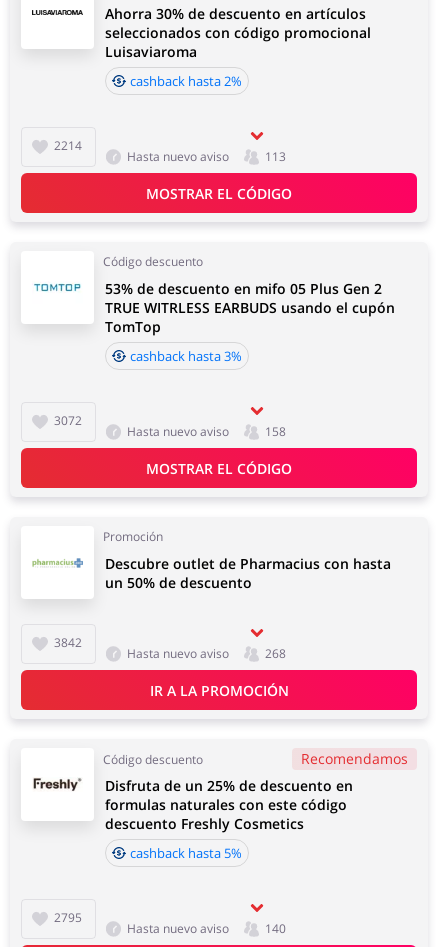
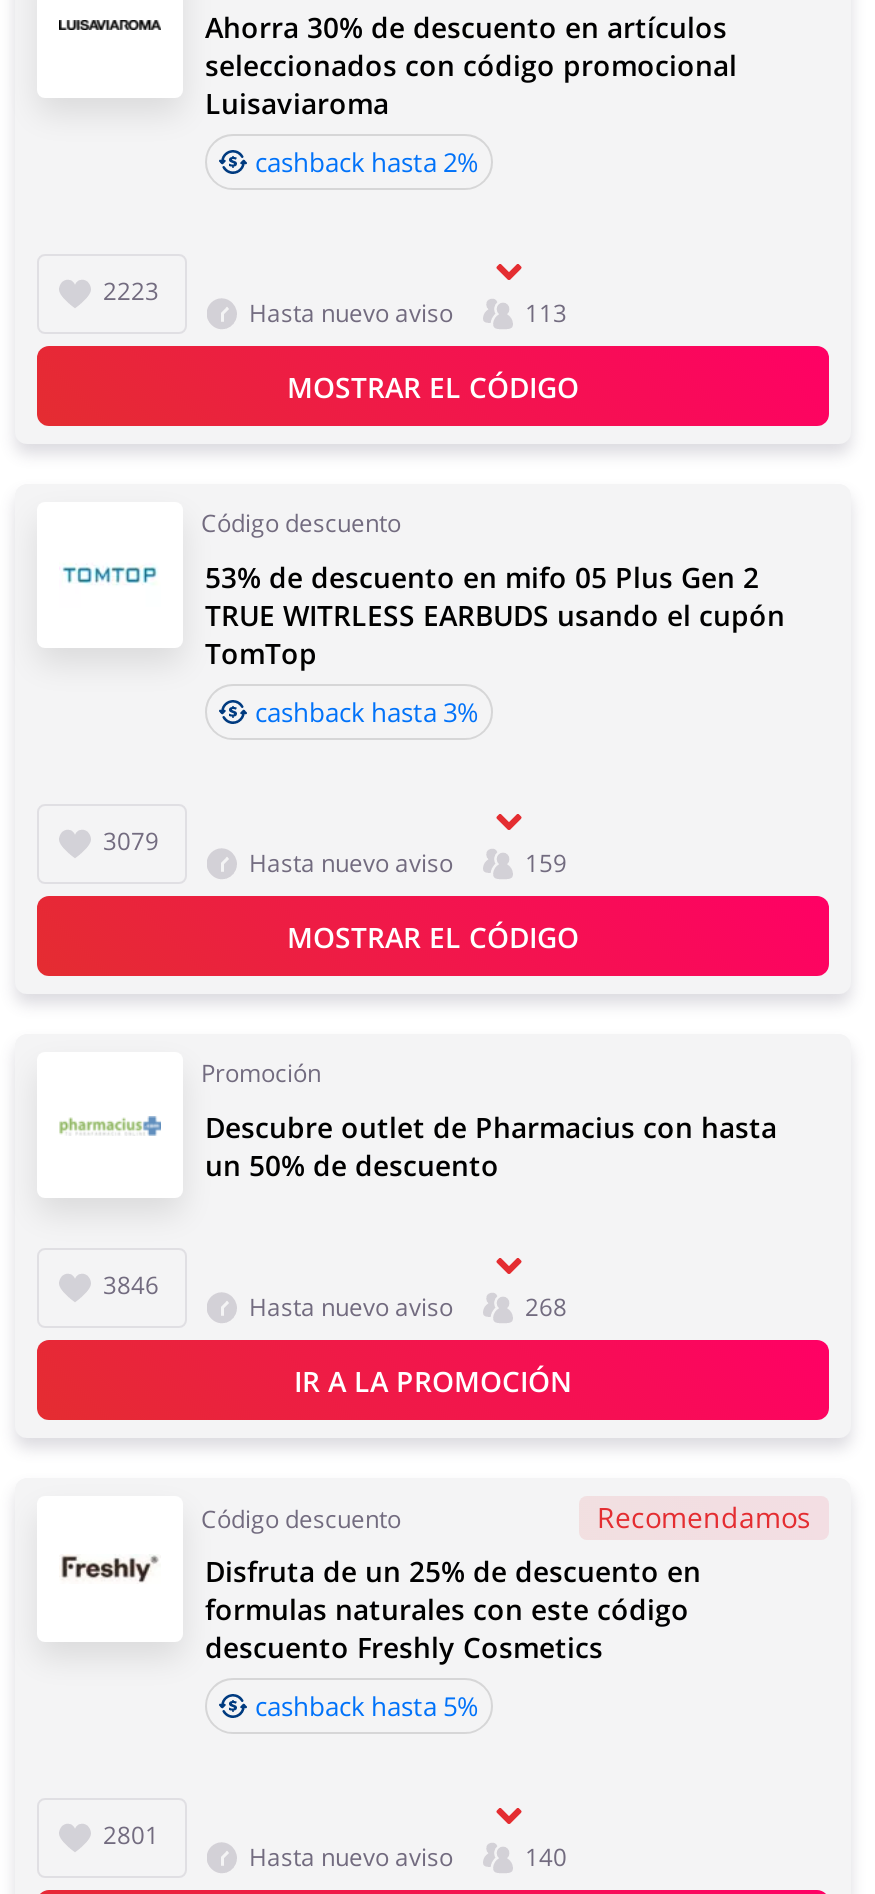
- 2214
+ 2223

- 3072
+ 3079

- 158
+ 159

- 3842
+ 3846

- 2795
+ 2801
